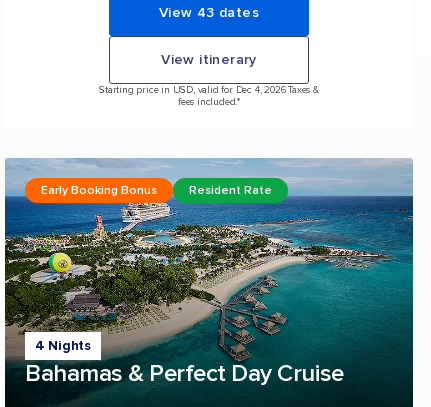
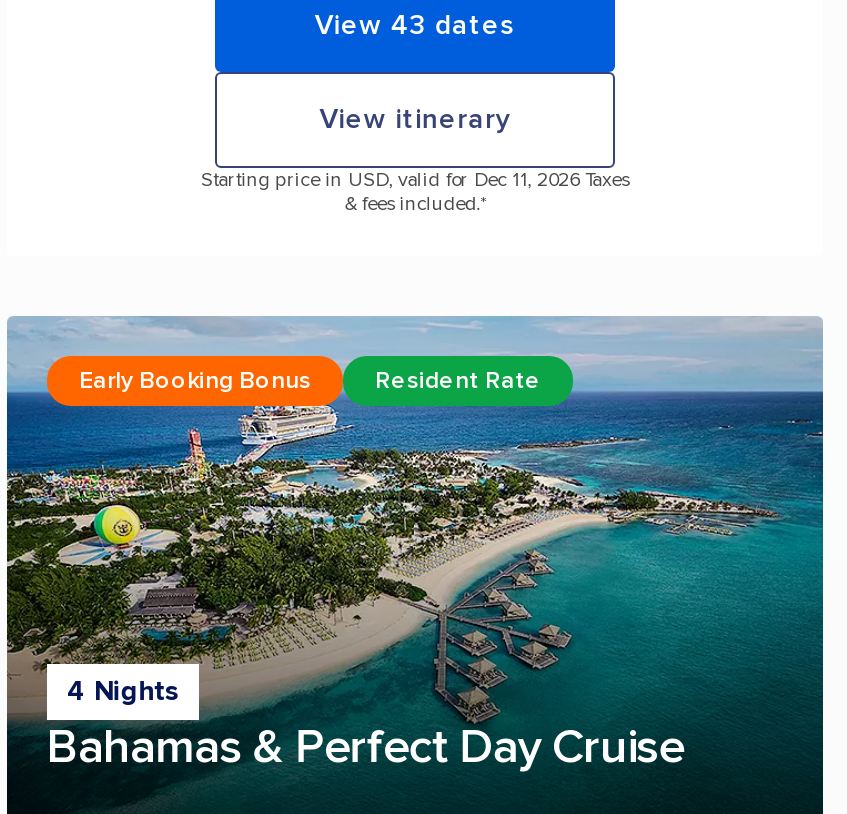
- Starting price in USD, valid for Dec 4, 2026 Taxes &
- fees included.*
+ Starting price in USD, valid for Dec 11, 2026 Taxes
+ & fees included.*
